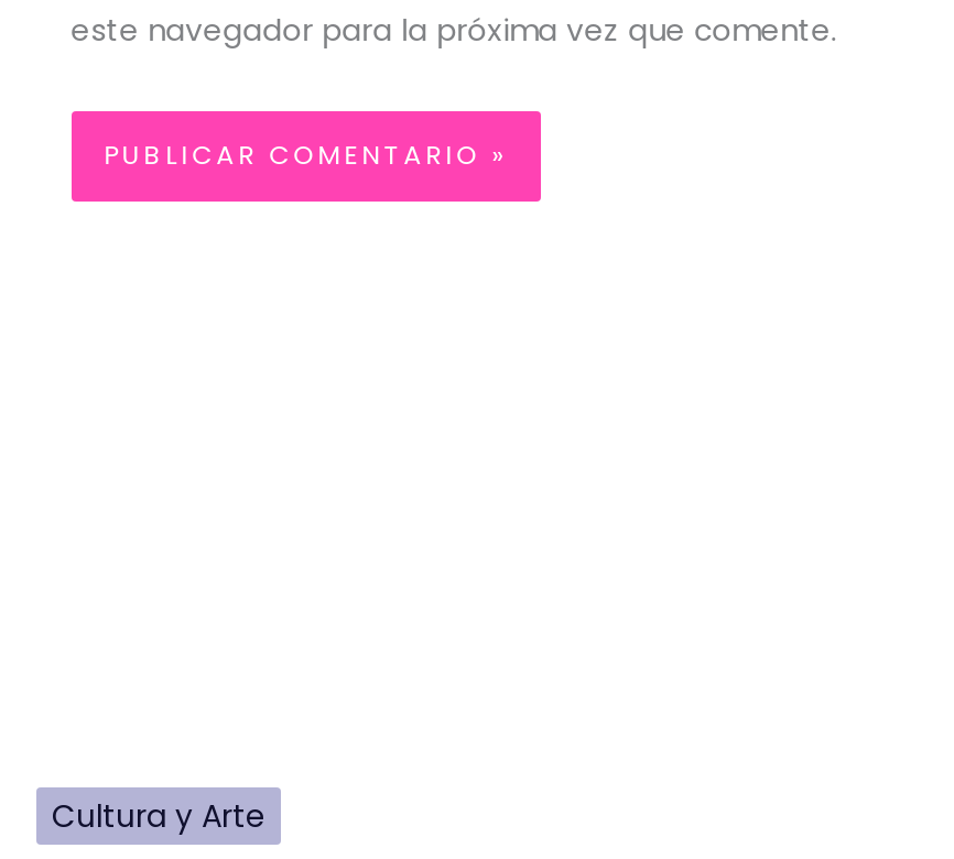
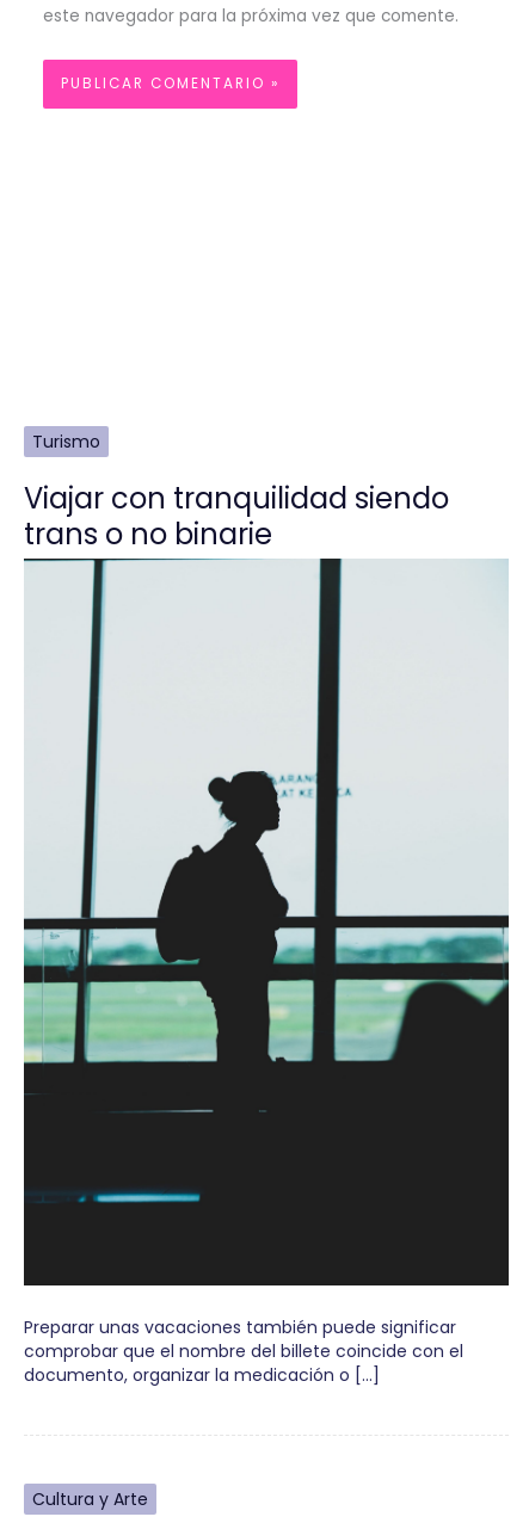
+ [image]
+ Preparar unas vacaciones también puede significar
+ comprobar que el nombre del billete coincide con el
+ documento, organizar la medicación o […]

+ Turismo
+ Viajar con tranquilidad siendo
+ trans o no binarie
